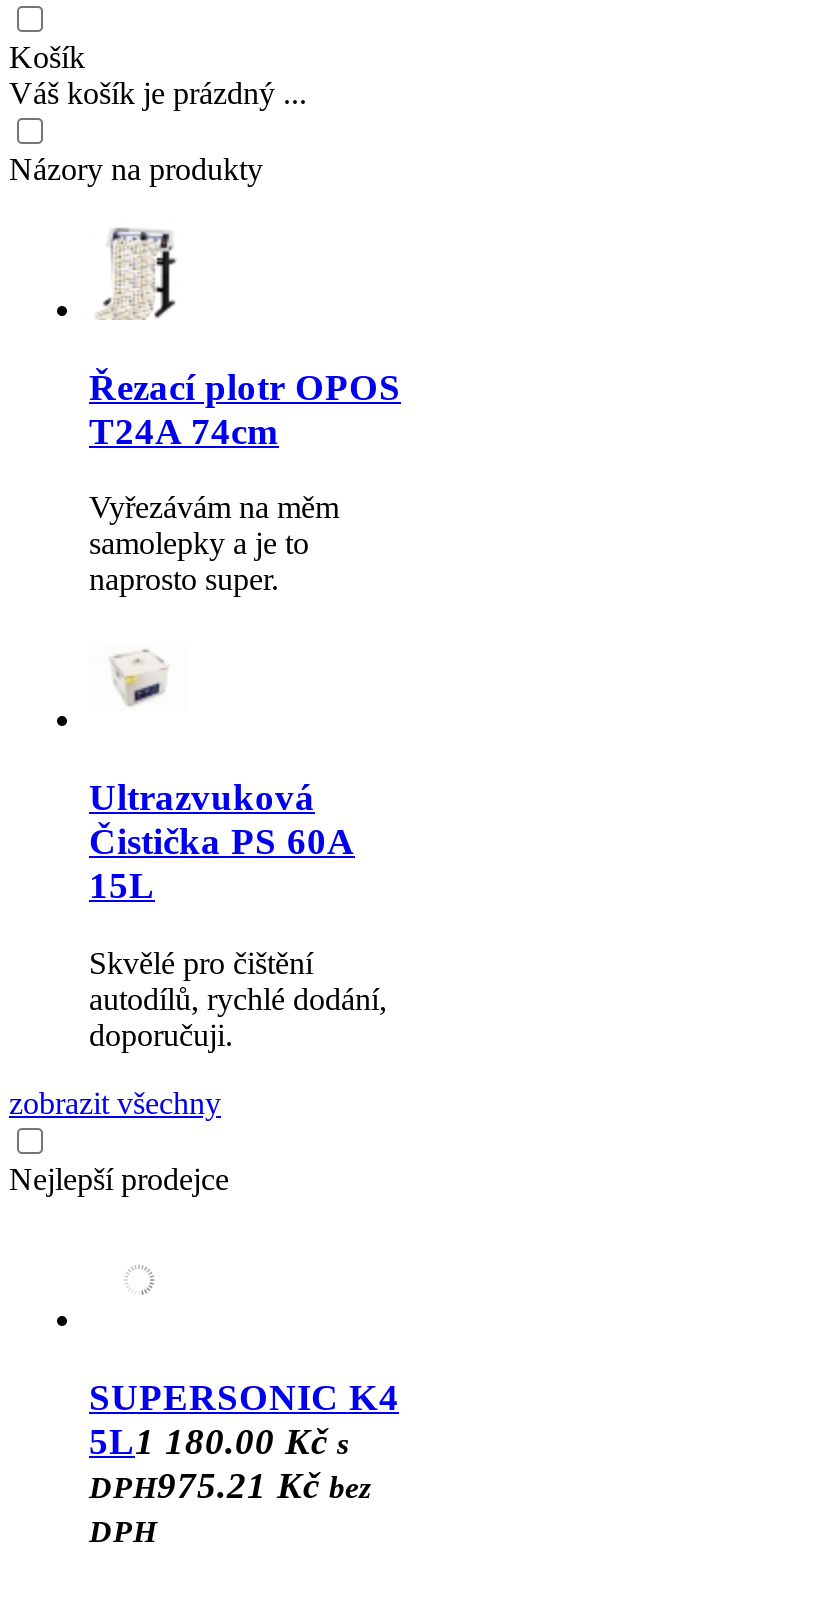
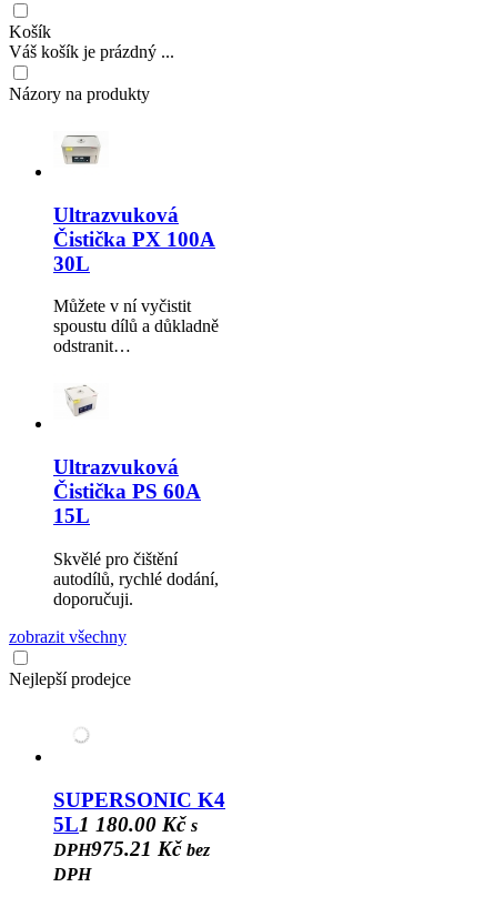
- [image]
- Řezací plotr OPOS
- T24A 74cm
+ [image]
+ Ultrazvuková
+ Čistička PX 100A
+ 30L

- Vyřezávám na měm
- samolepky a je to
- naprosto super.
+ Můžete v ní vyčistit
+ spoustu dílů a důkladně
+ odstranit…
